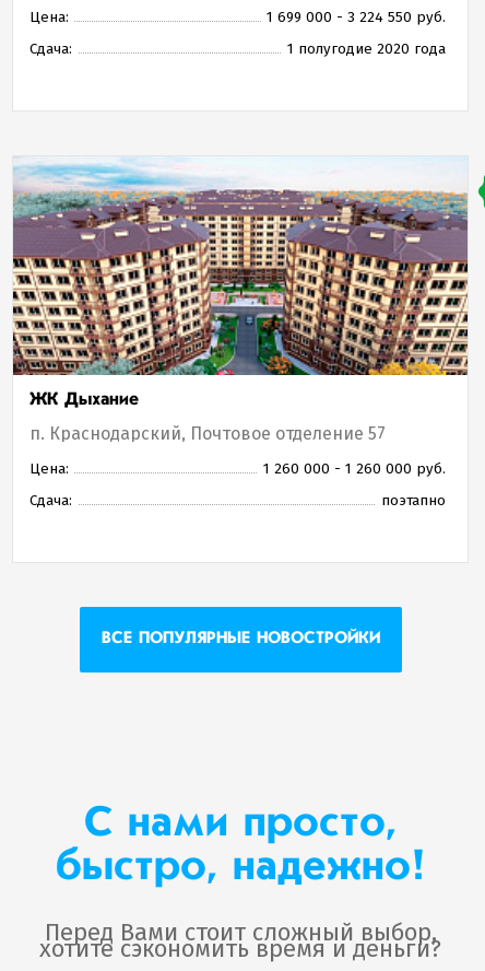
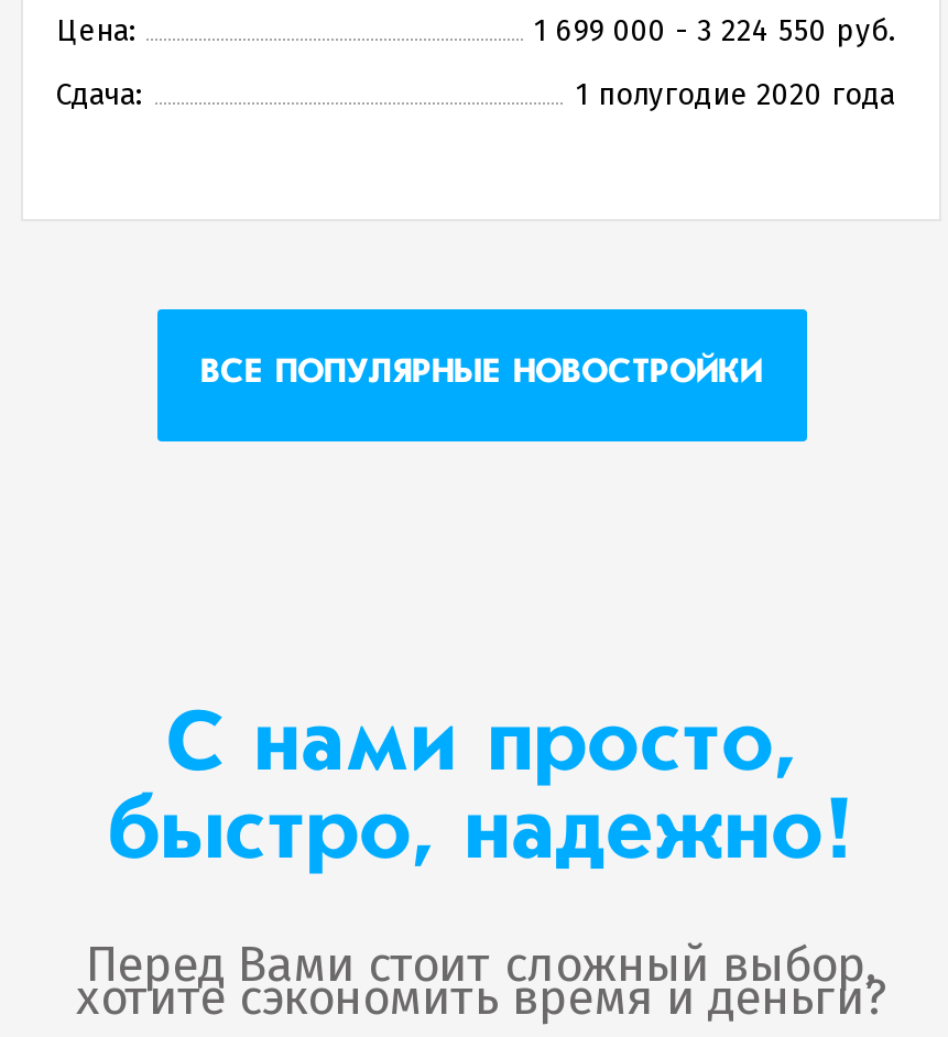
- [image]
- ЖК Дыхание
- п. Краснодарский, Почтовое отделение 57
- Цена:
- 1 260 000 - 1 260 000 руб.
- Сдача:
- поэтапно
